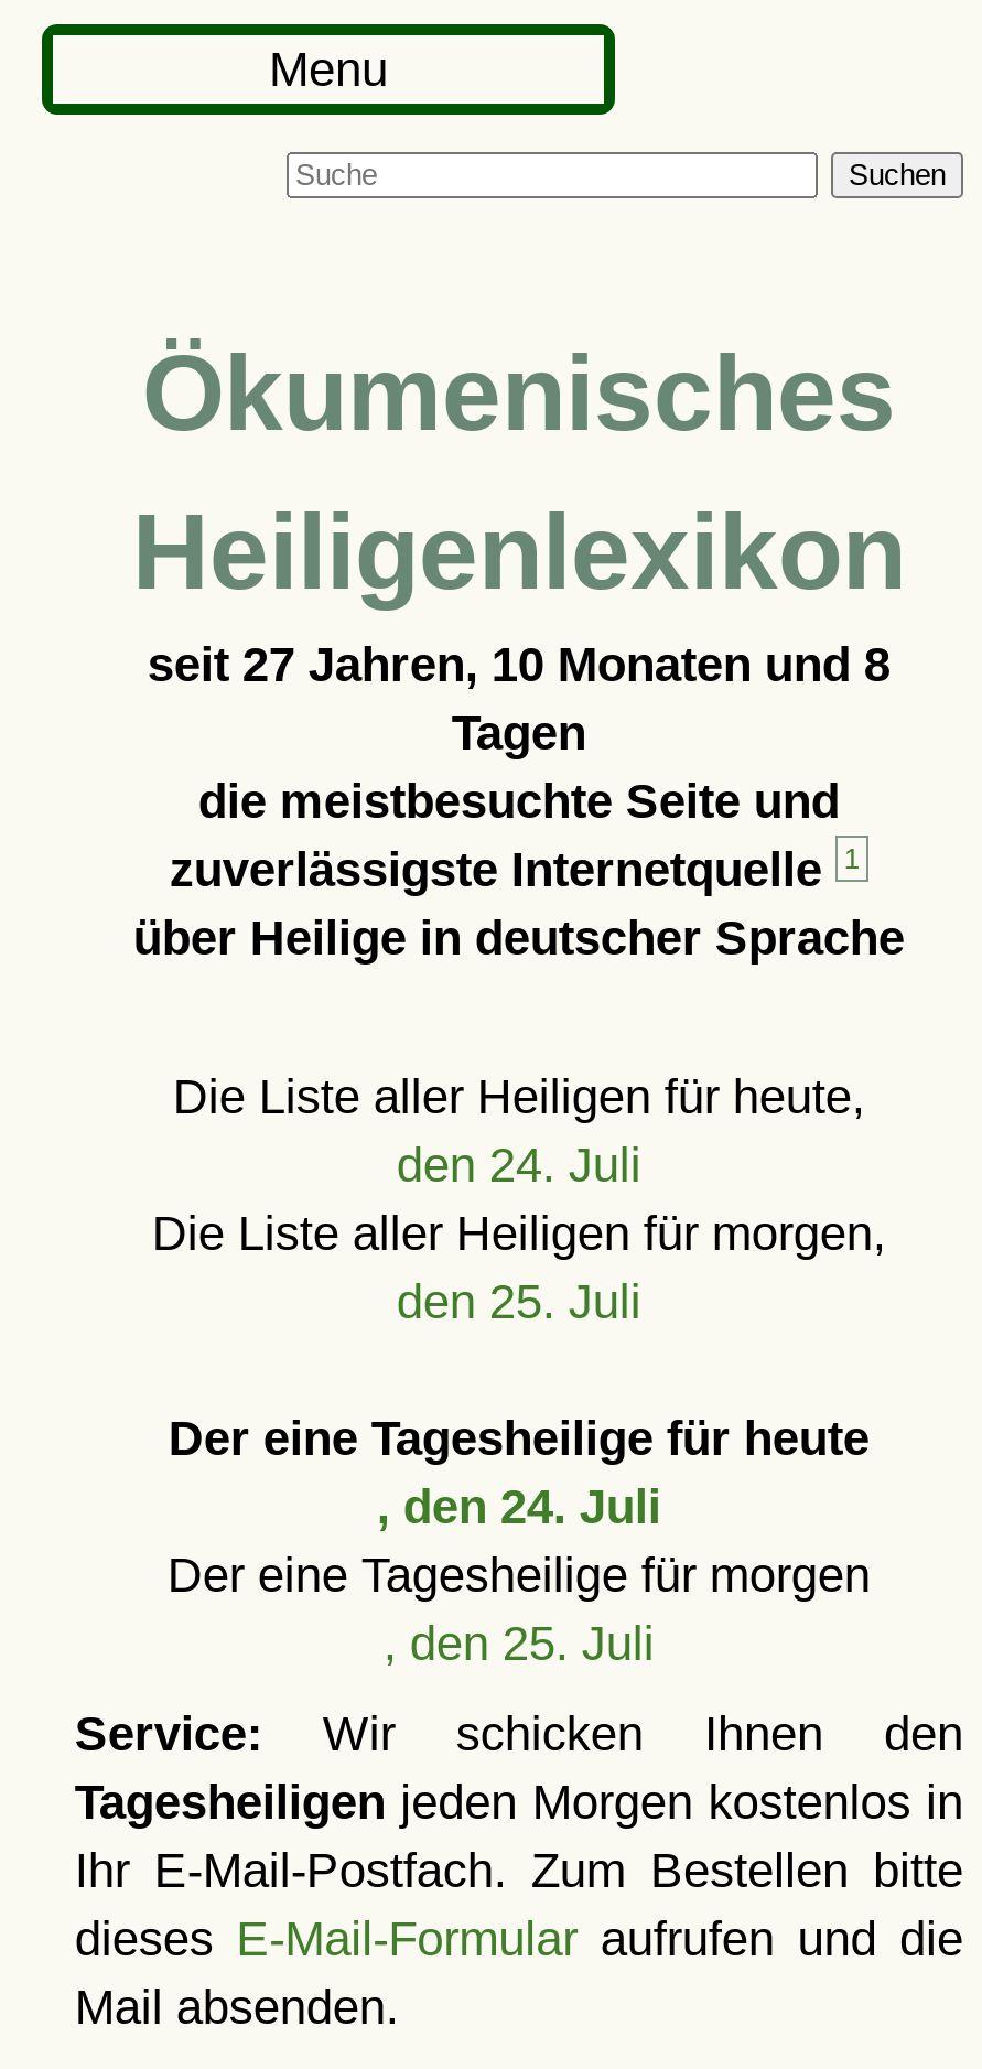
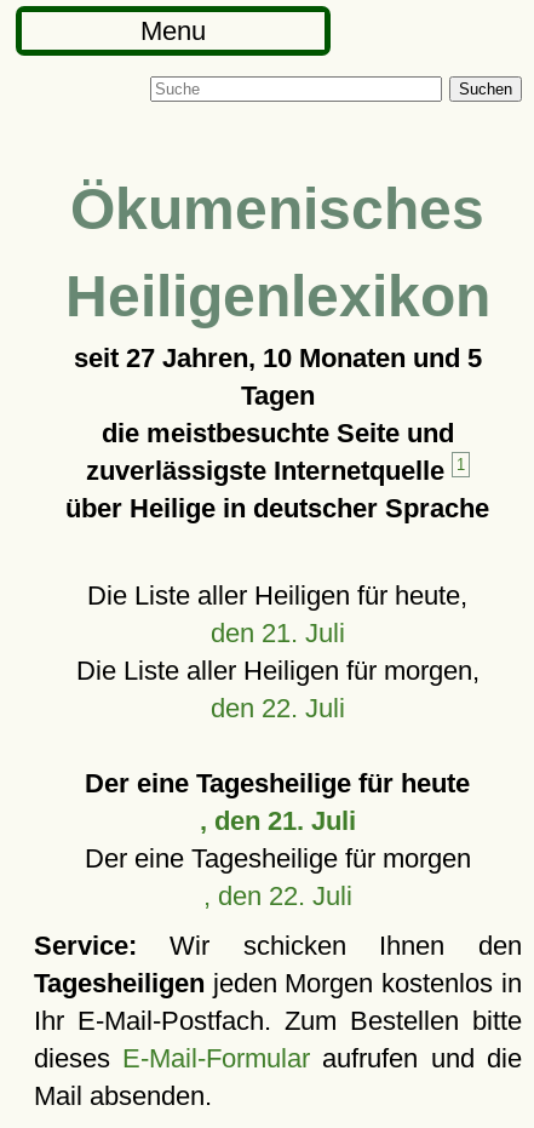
- seit 27 Jahren, 10 Monaten und 8
+ seit 27 Jahren, 10 Monaten und 5

- den 24. Juli
+ den 21. Juli

- den 25. Juli
+ den 22. Juli

- , den 24. Juli
+ , den 21. Juli

- , den 25. Juli
+ , den 22. Juli
